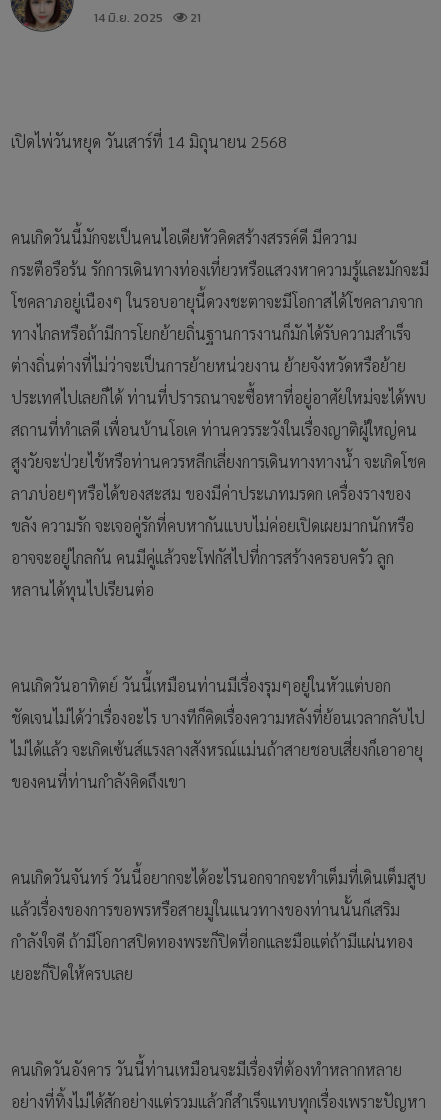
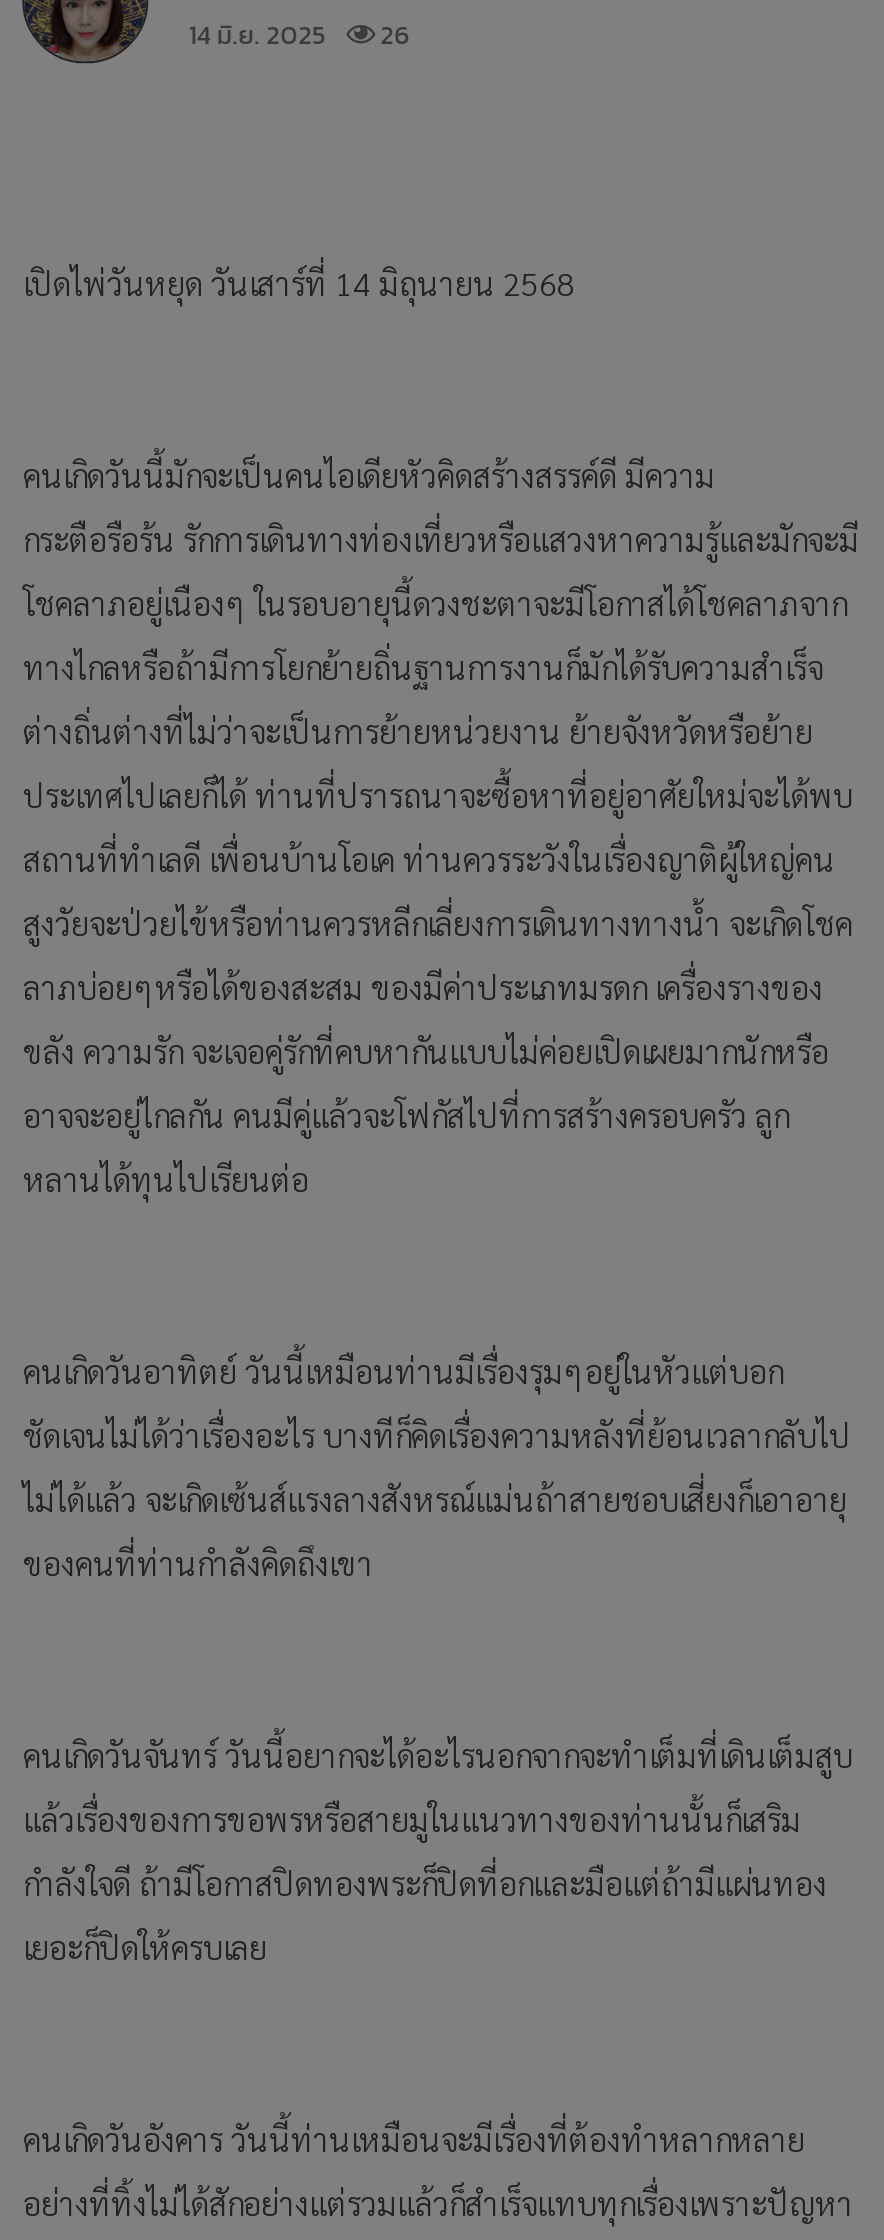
- 14 มิ.ย. 2025 21
+ 14 มิ.ย. 2025 26
